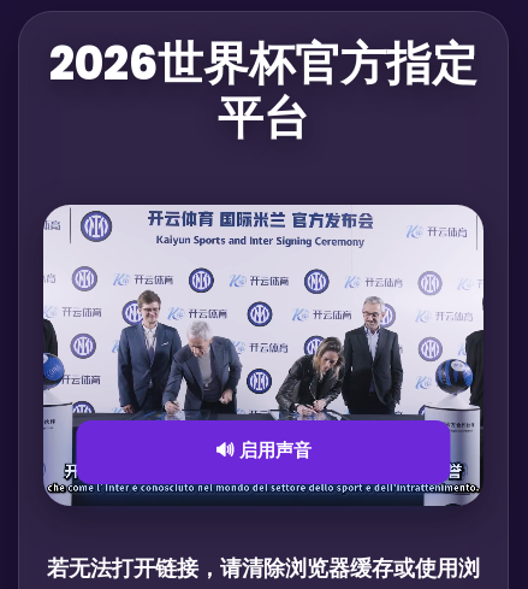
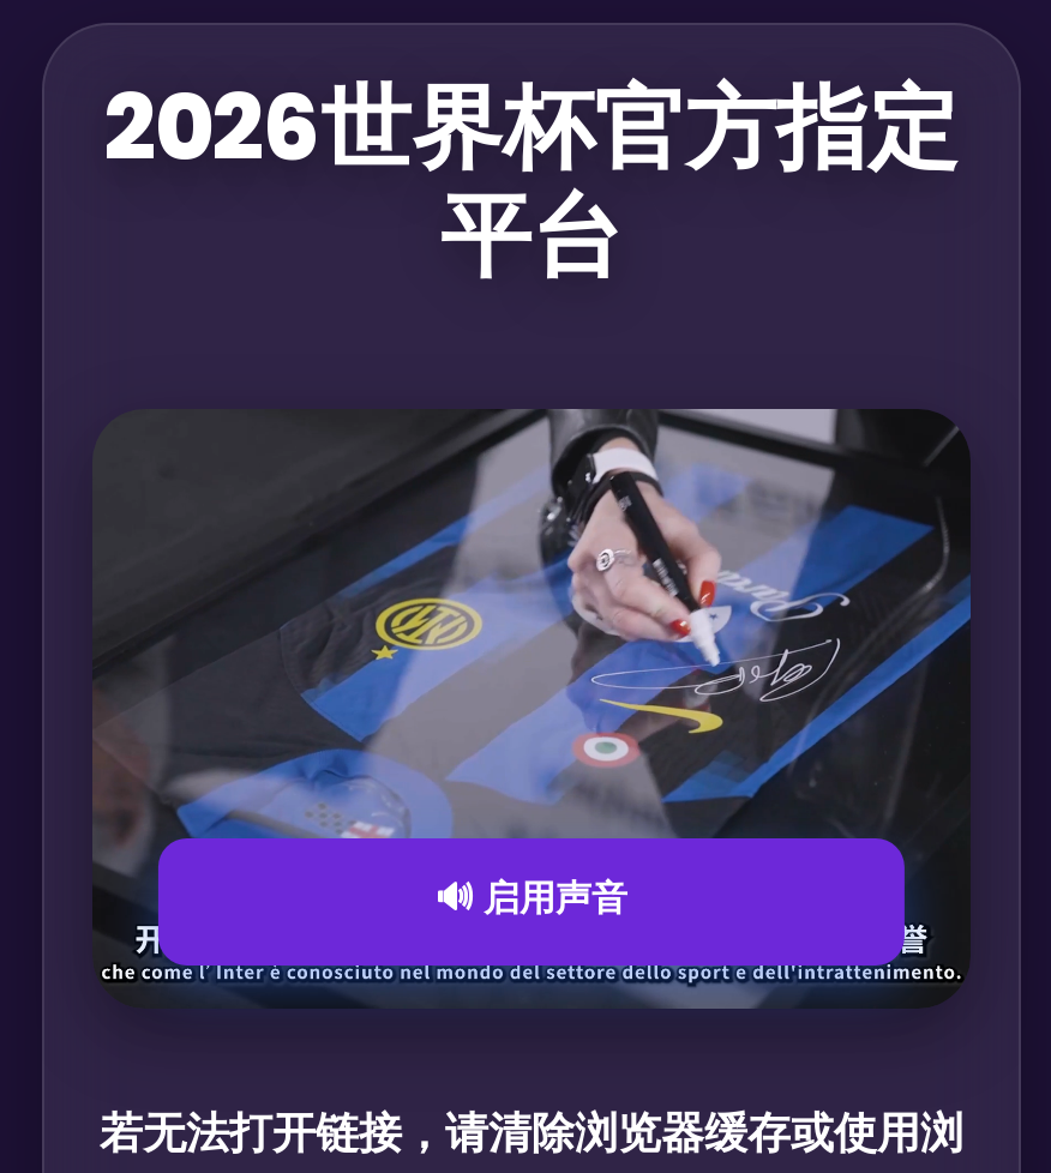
- [image]
+ [image]
